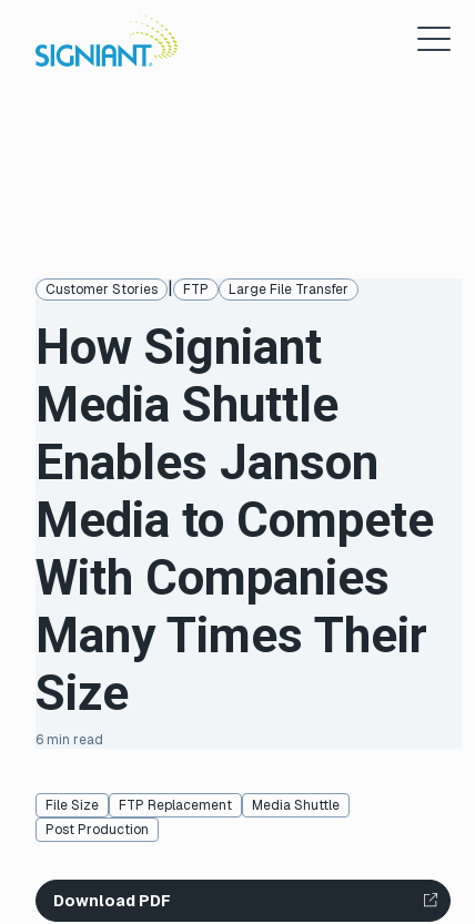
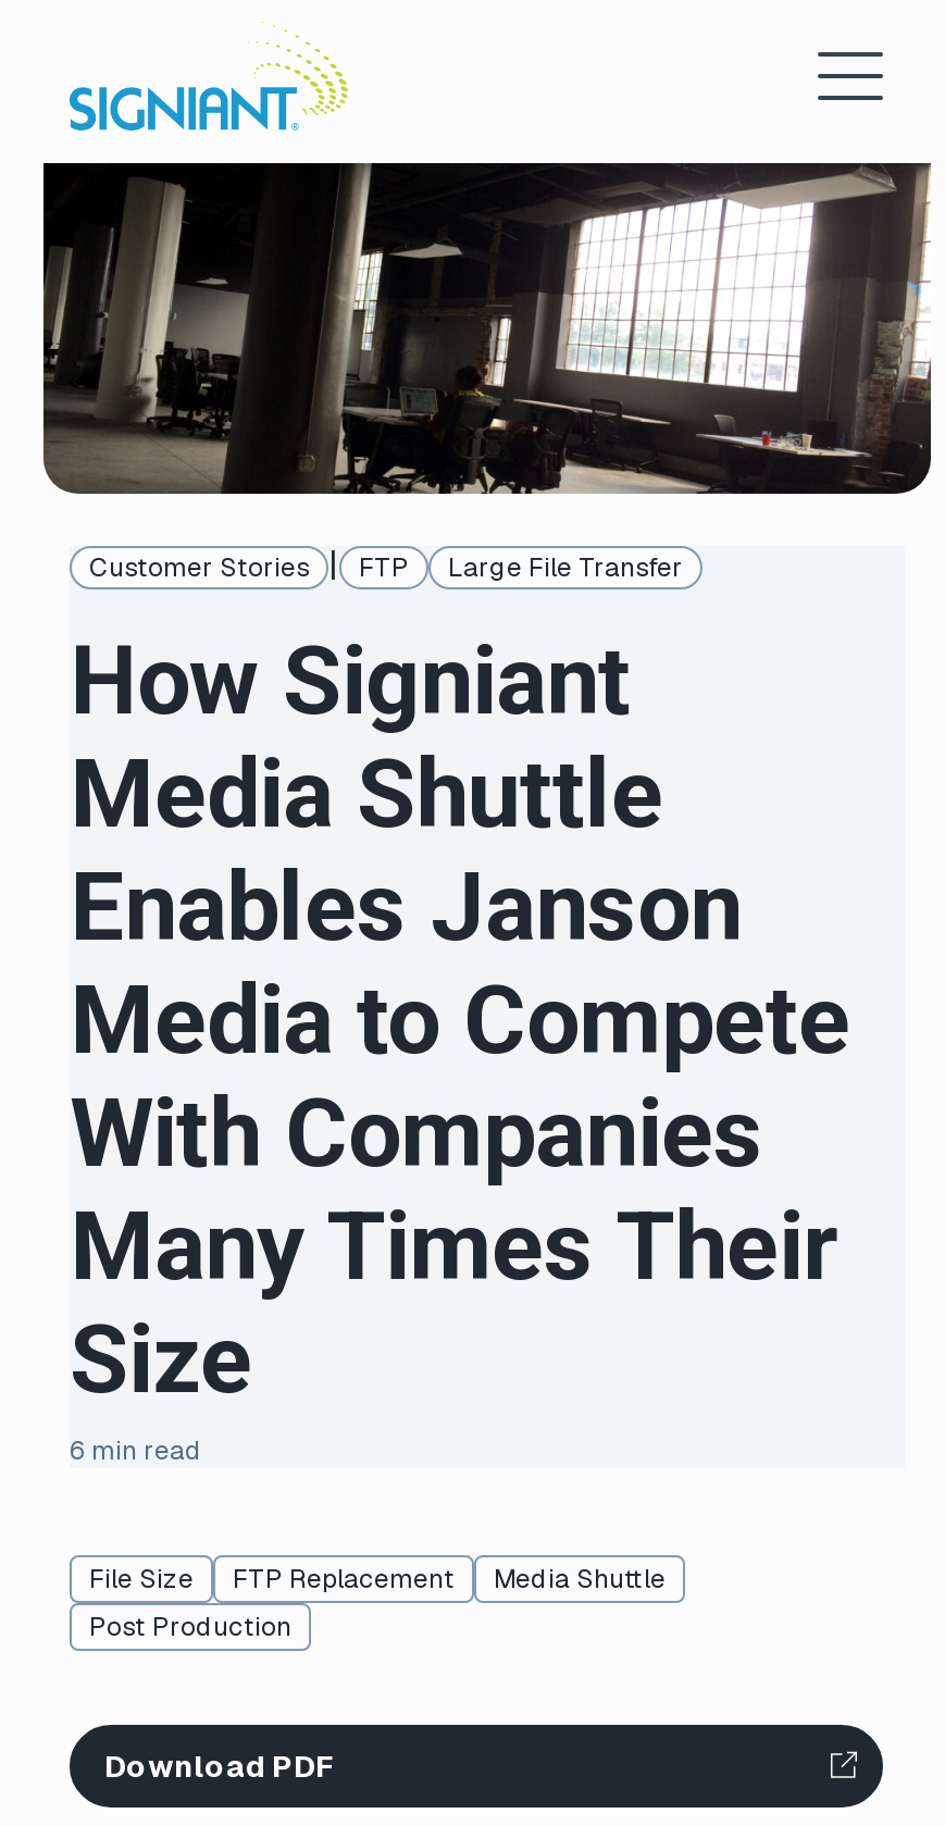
+ [image]
